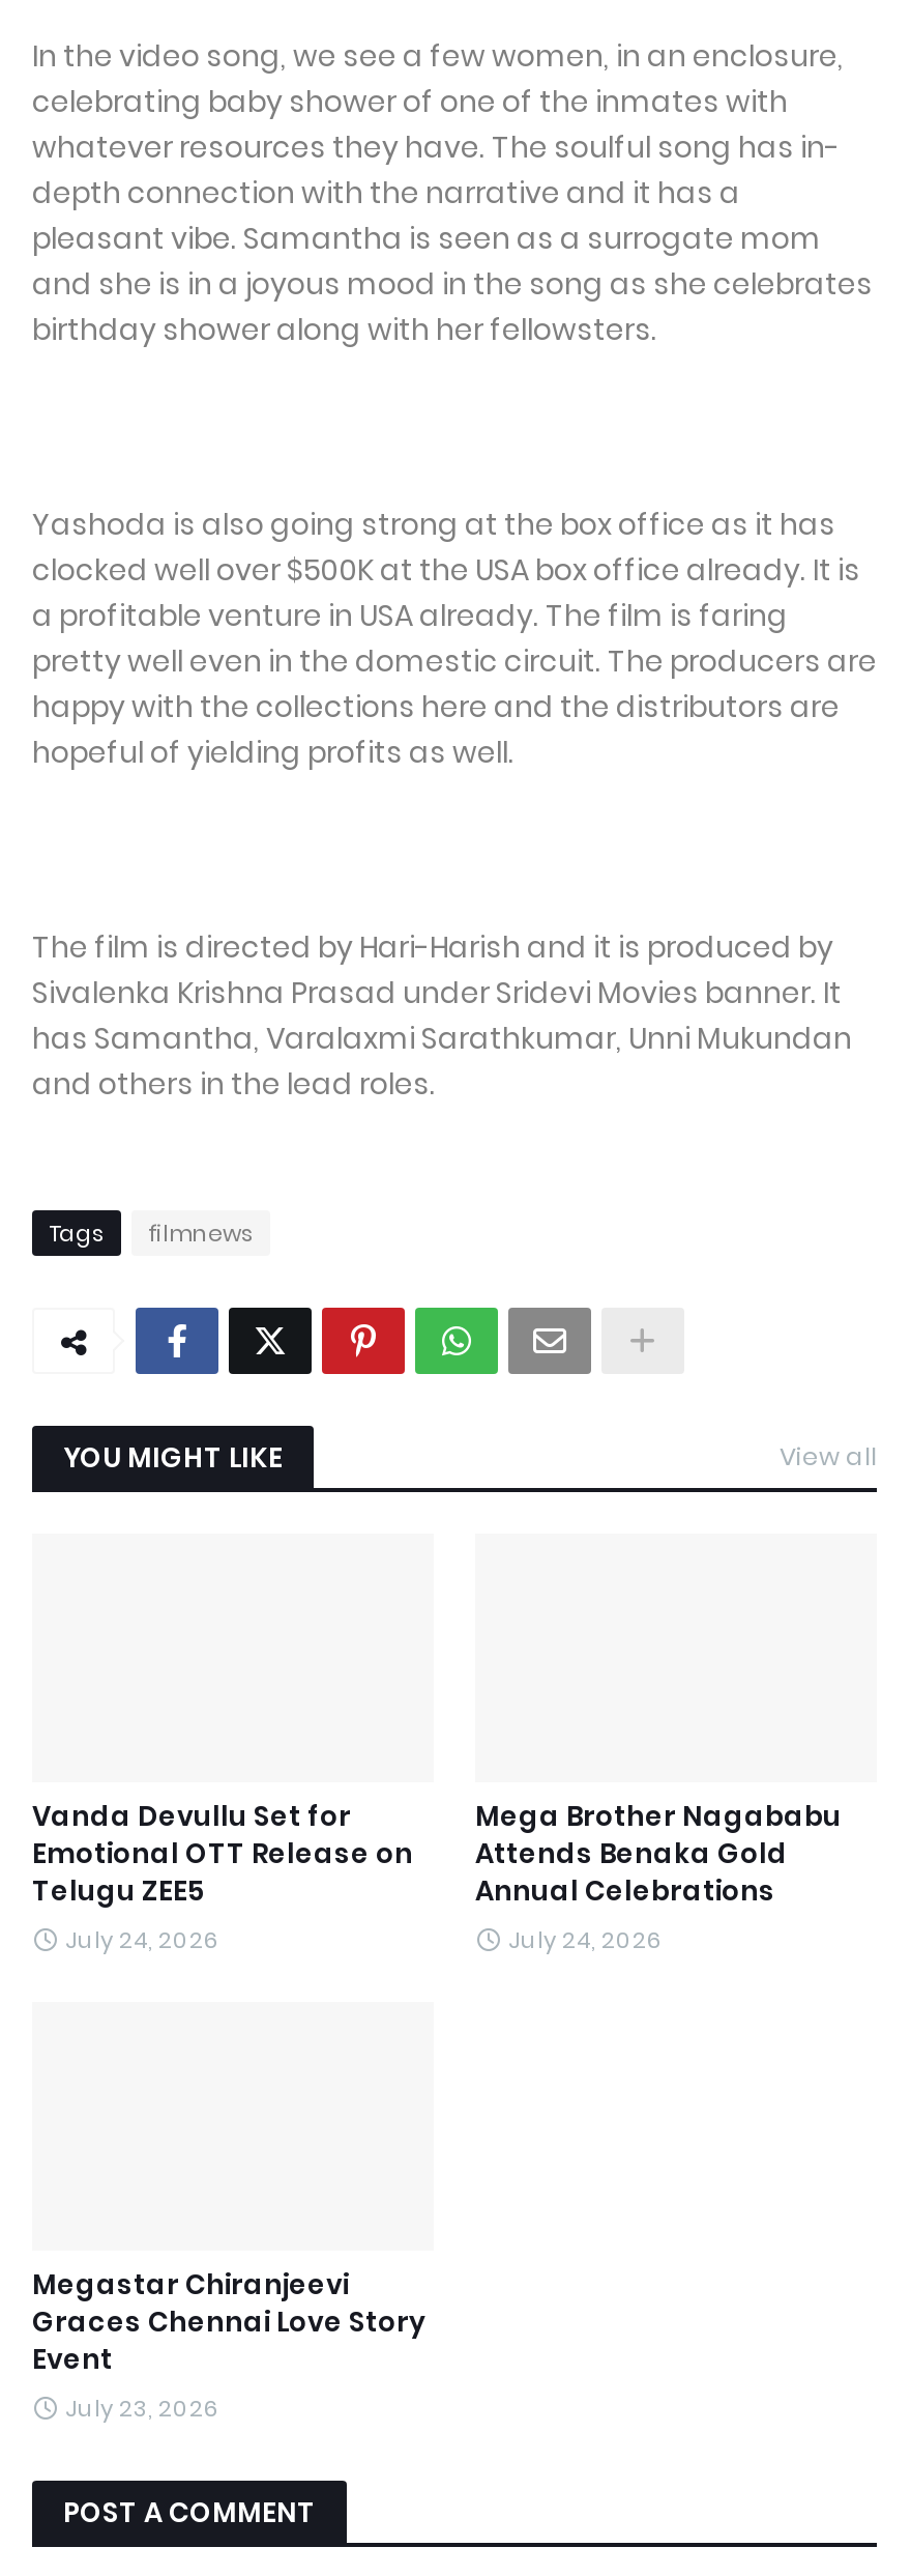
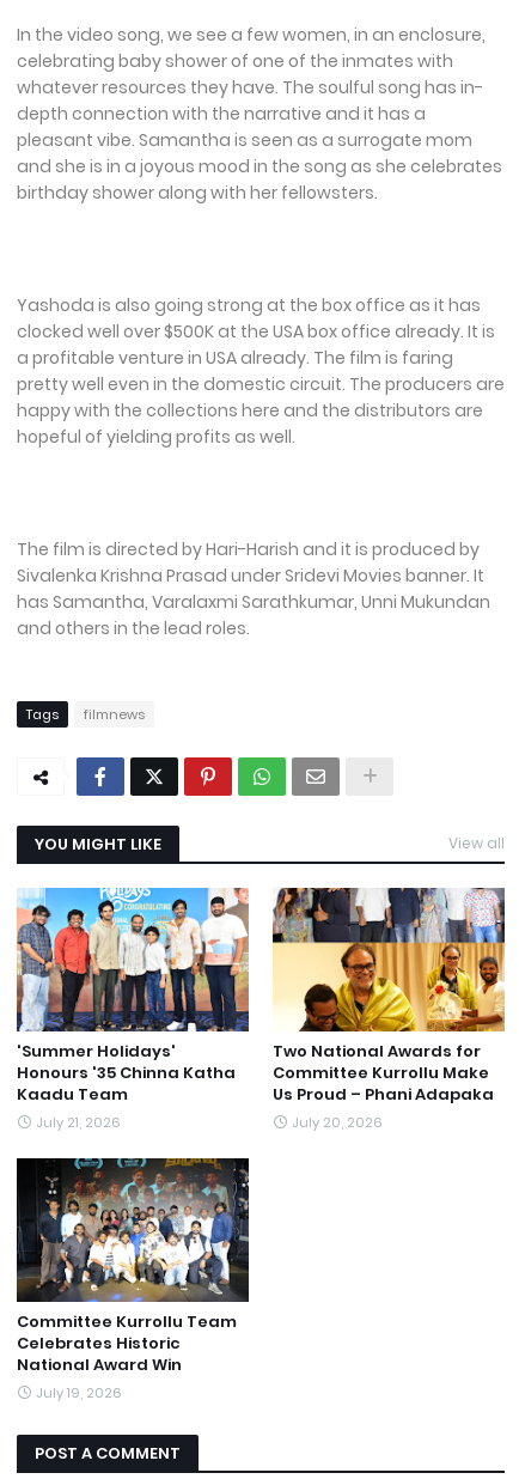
+ [image]

+ [image]

+ [image]

- Vanda Devullu Set for
- Emotional OTT Release on
- Telugu ZEE5
- July 24, 2026
+ 'Summer Holidays'
+ Honours '35 Chinna Katha
+ Kaadu Team
+ July 21, 2026

- Mega Brother Nagababu
- Attends Benaka Gold
- Annual Celebrations
- July 24, 2026
+ Two National Awards for
+ Committee Kurrollu Make
+ Us Proud – Phani Adapaka
+ July 20, 2026

- Megastar Chiranjeevi
- Graces Chennai Love Story
- Event
- July 23, 2026
+ Committee Kurrollu Team
+ Celebrates Historic
+ National Award Win
+ July 19, 2026
